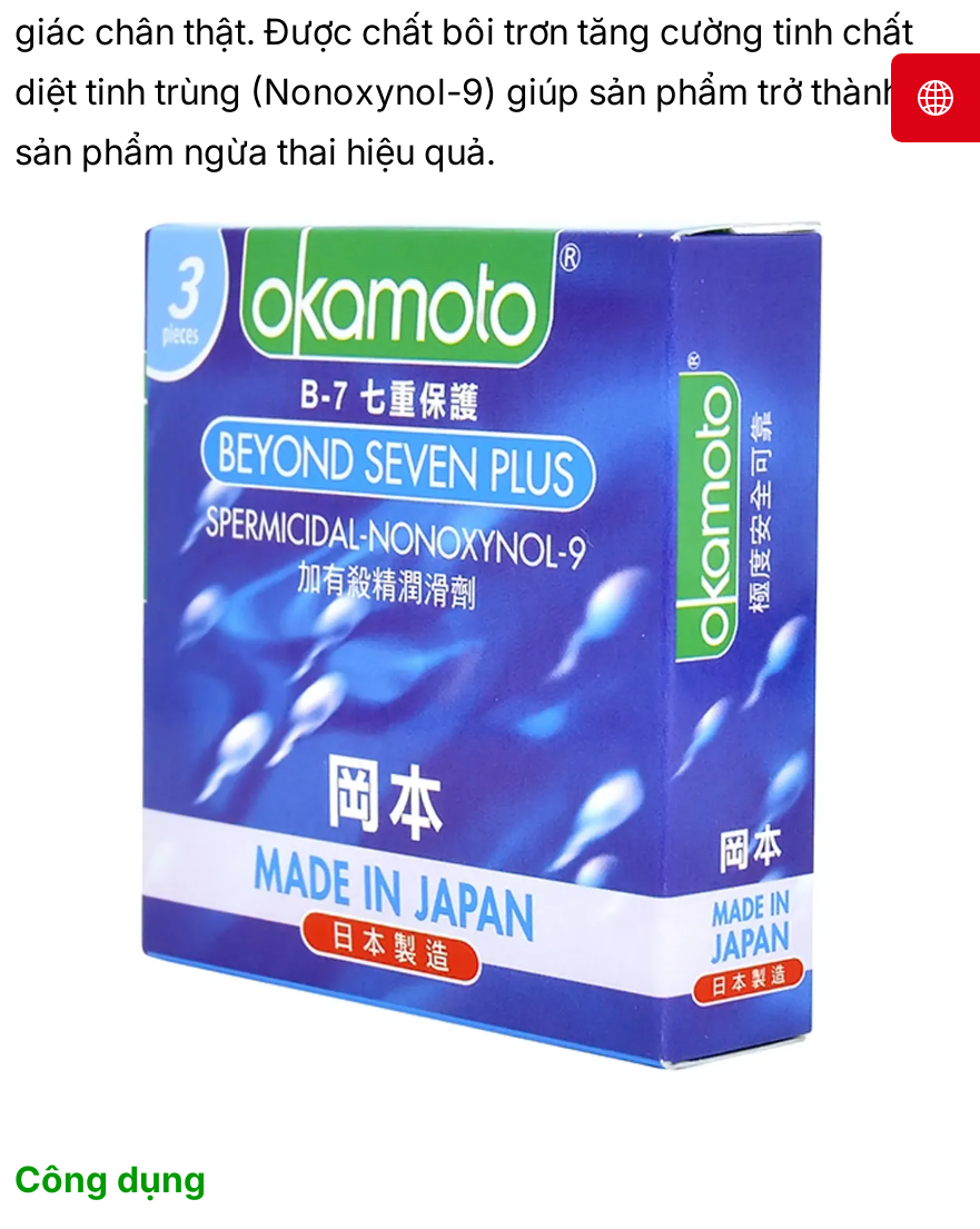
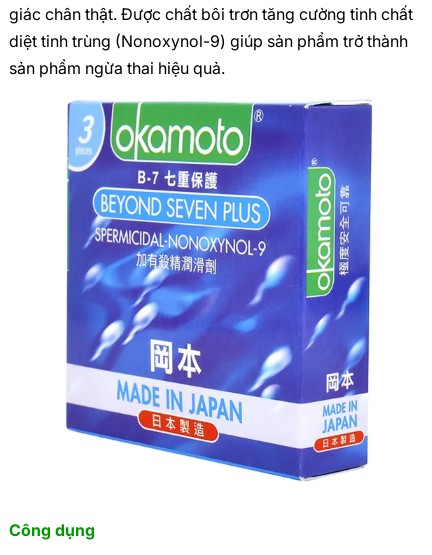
- [image]
